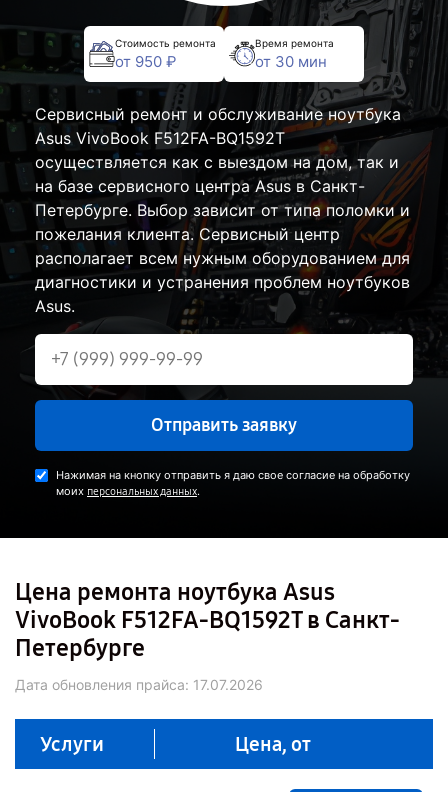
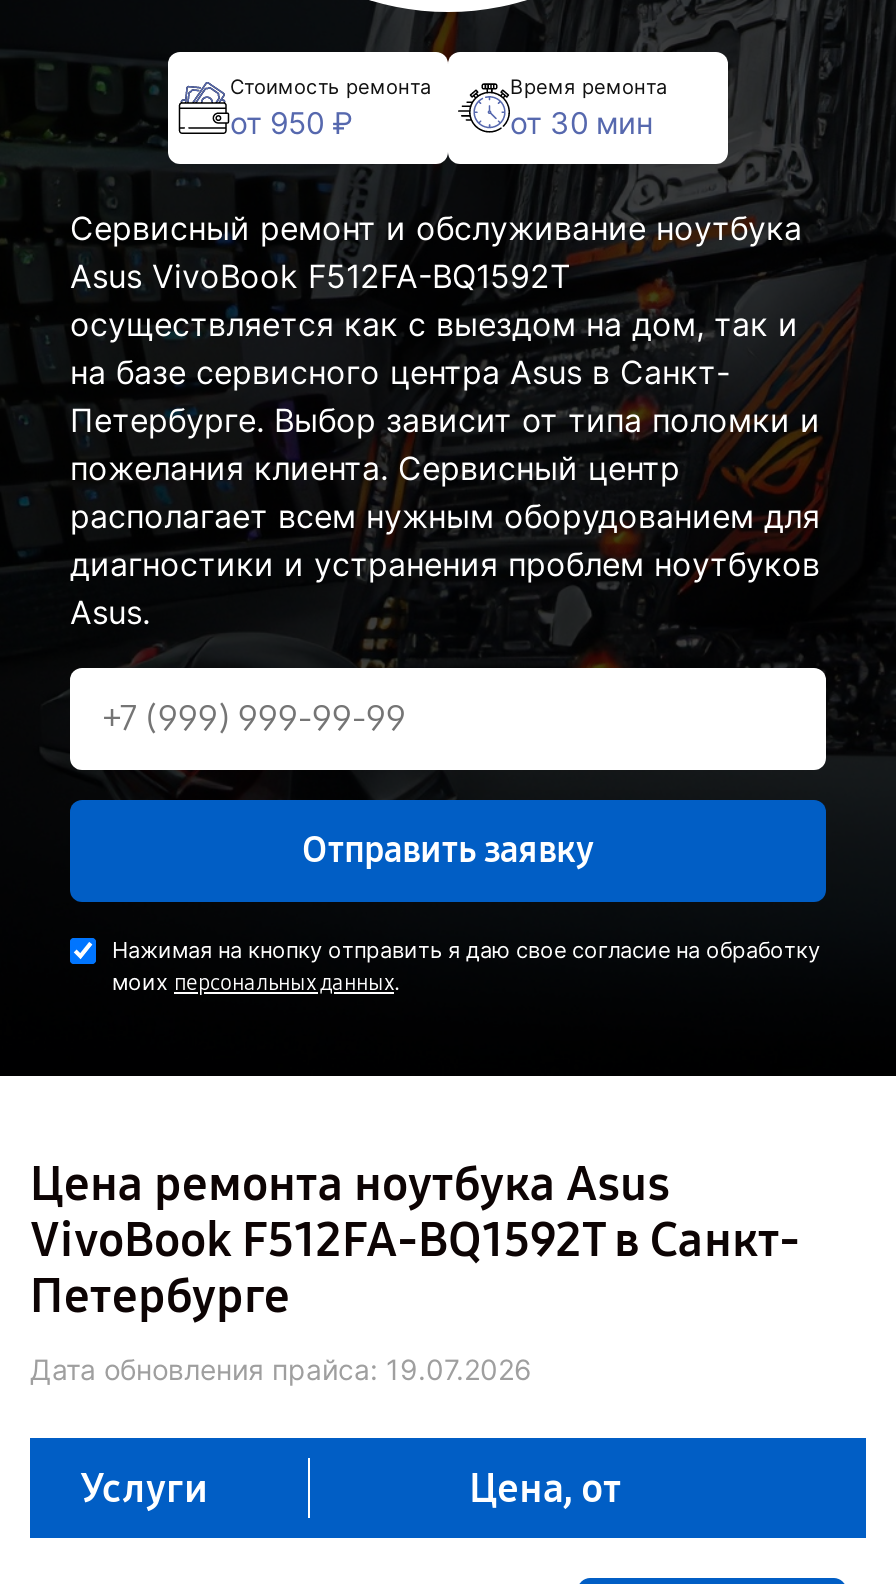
- Дата обновления прайса: 17.07.2026
+ Дата обновления прайса: 19.07.2026
